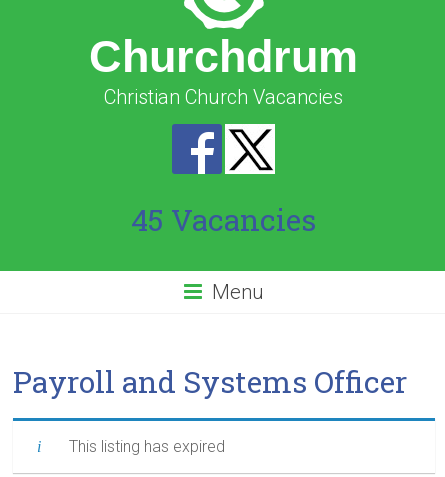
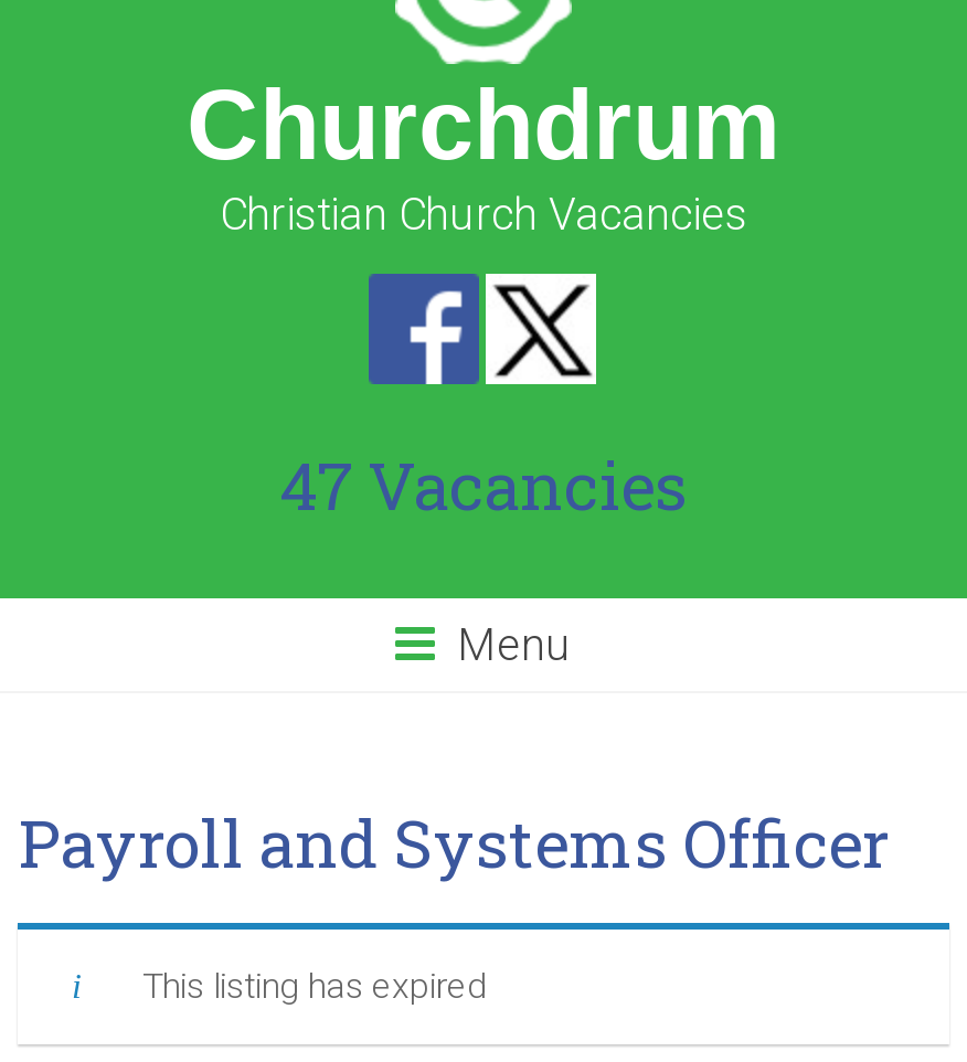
- 45 Vacancies
+ 47 Vacancies
